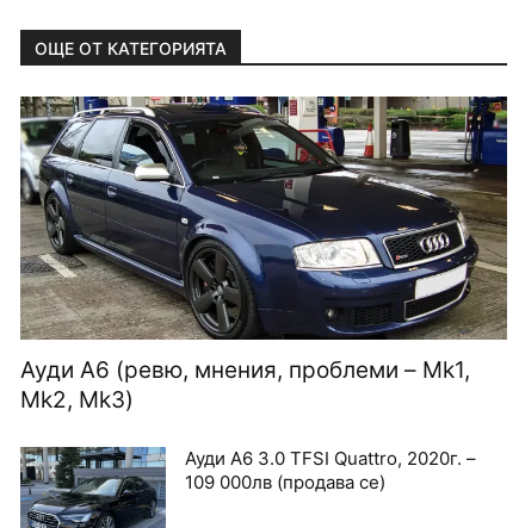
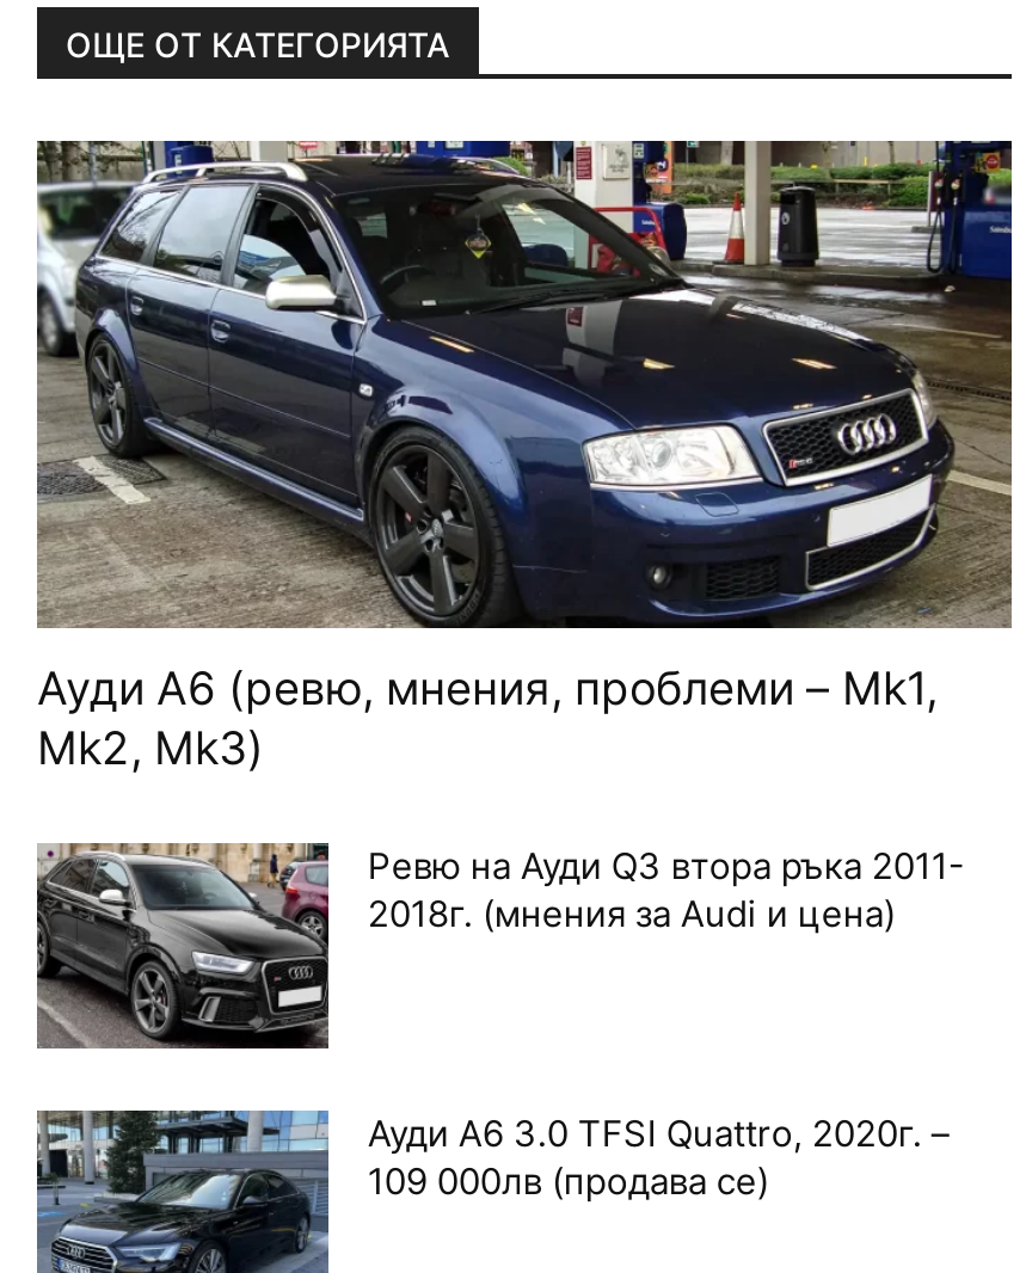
+ [image]
+ Ревю на Ауди Q3 втора ръка 2011-
+ 2018г. (мнения за Audi и цена)
